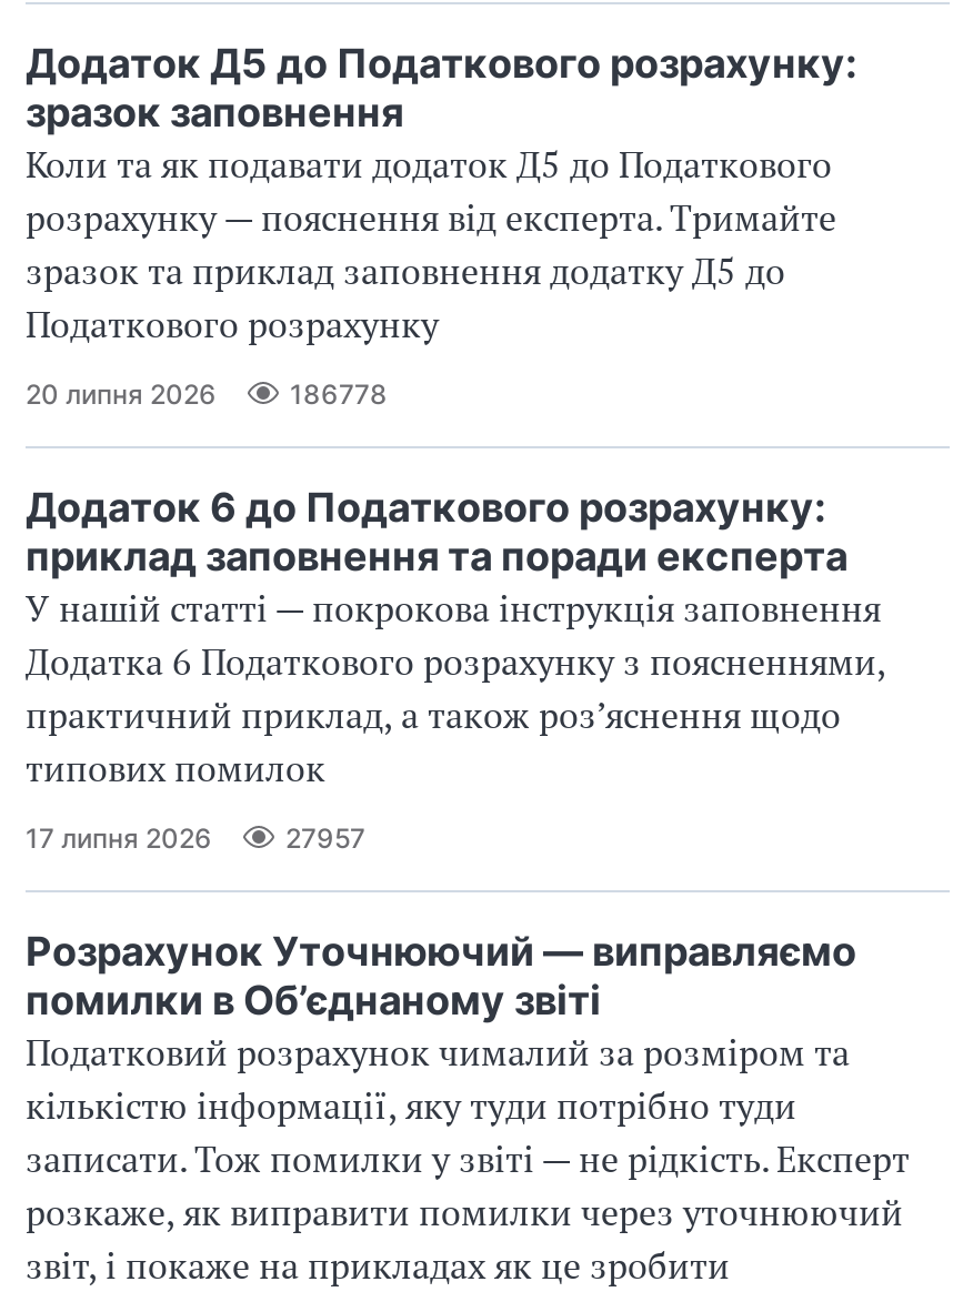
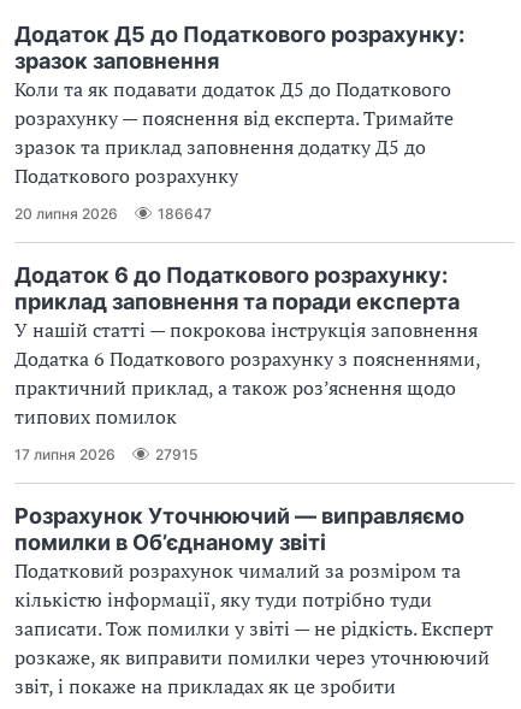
- 186778
+ 186647

- 27957
+ 27915
